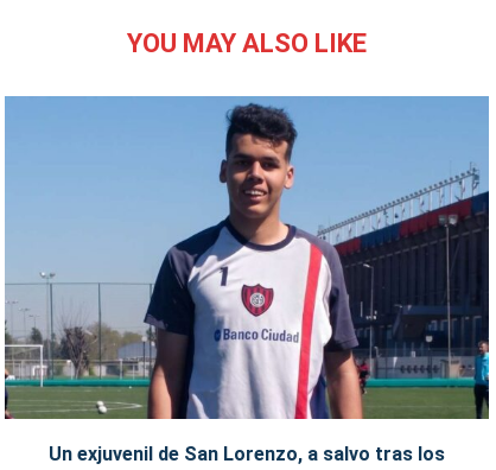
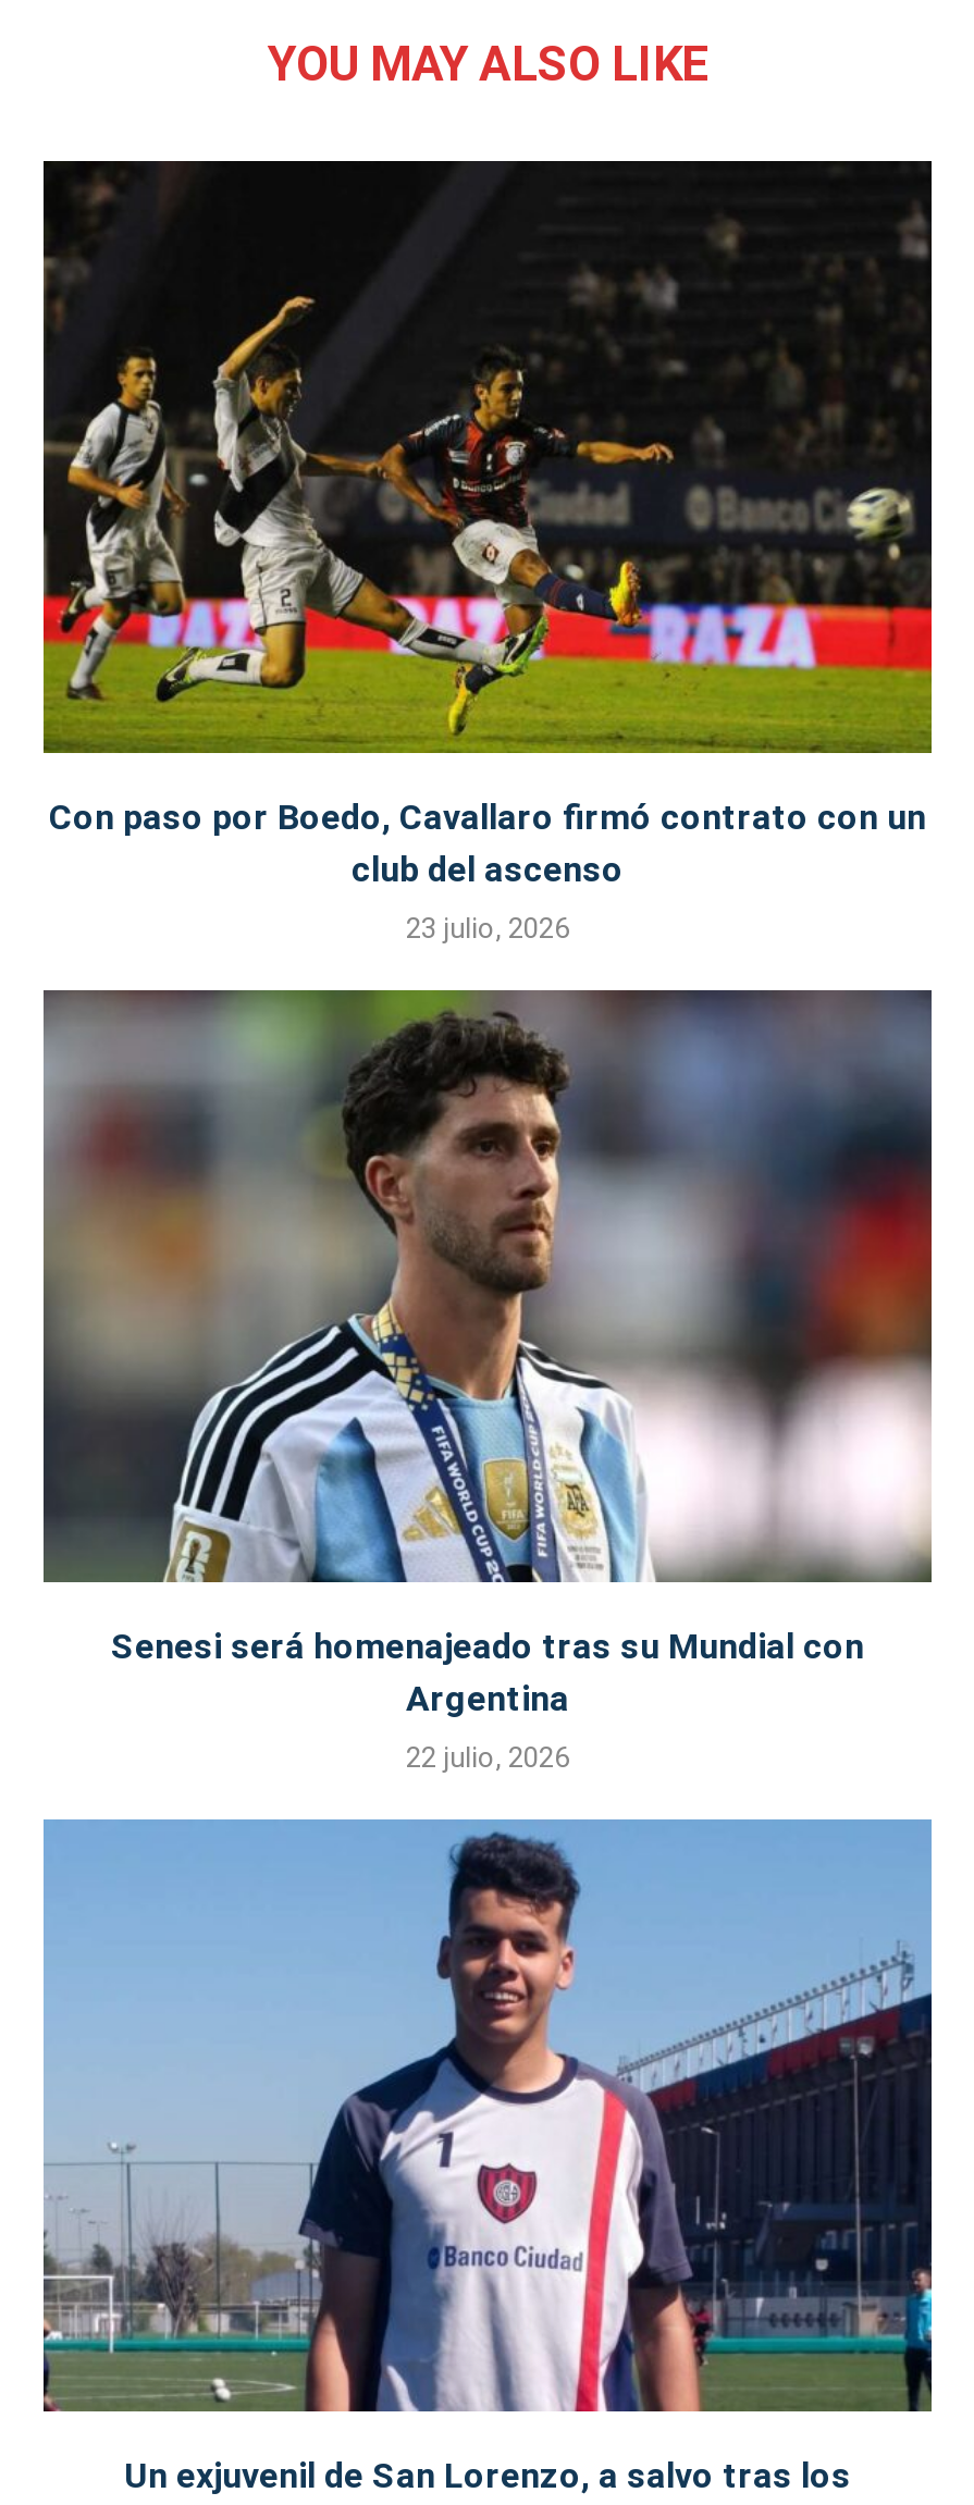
+ [image]
+ Con paso por Boedo, Cavallaro firmó contrato con un
+ club del ascenso
+ 23 julio, 2026

+ [image]
+ Senesi será homenajeado tras su Mundial con
+ Argentina
+ 22 julio, 2026
